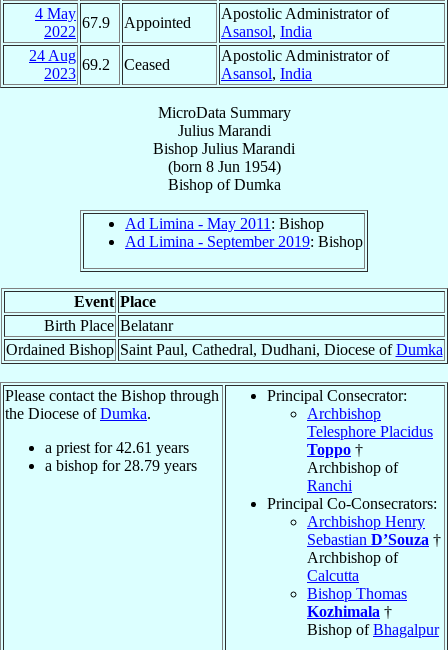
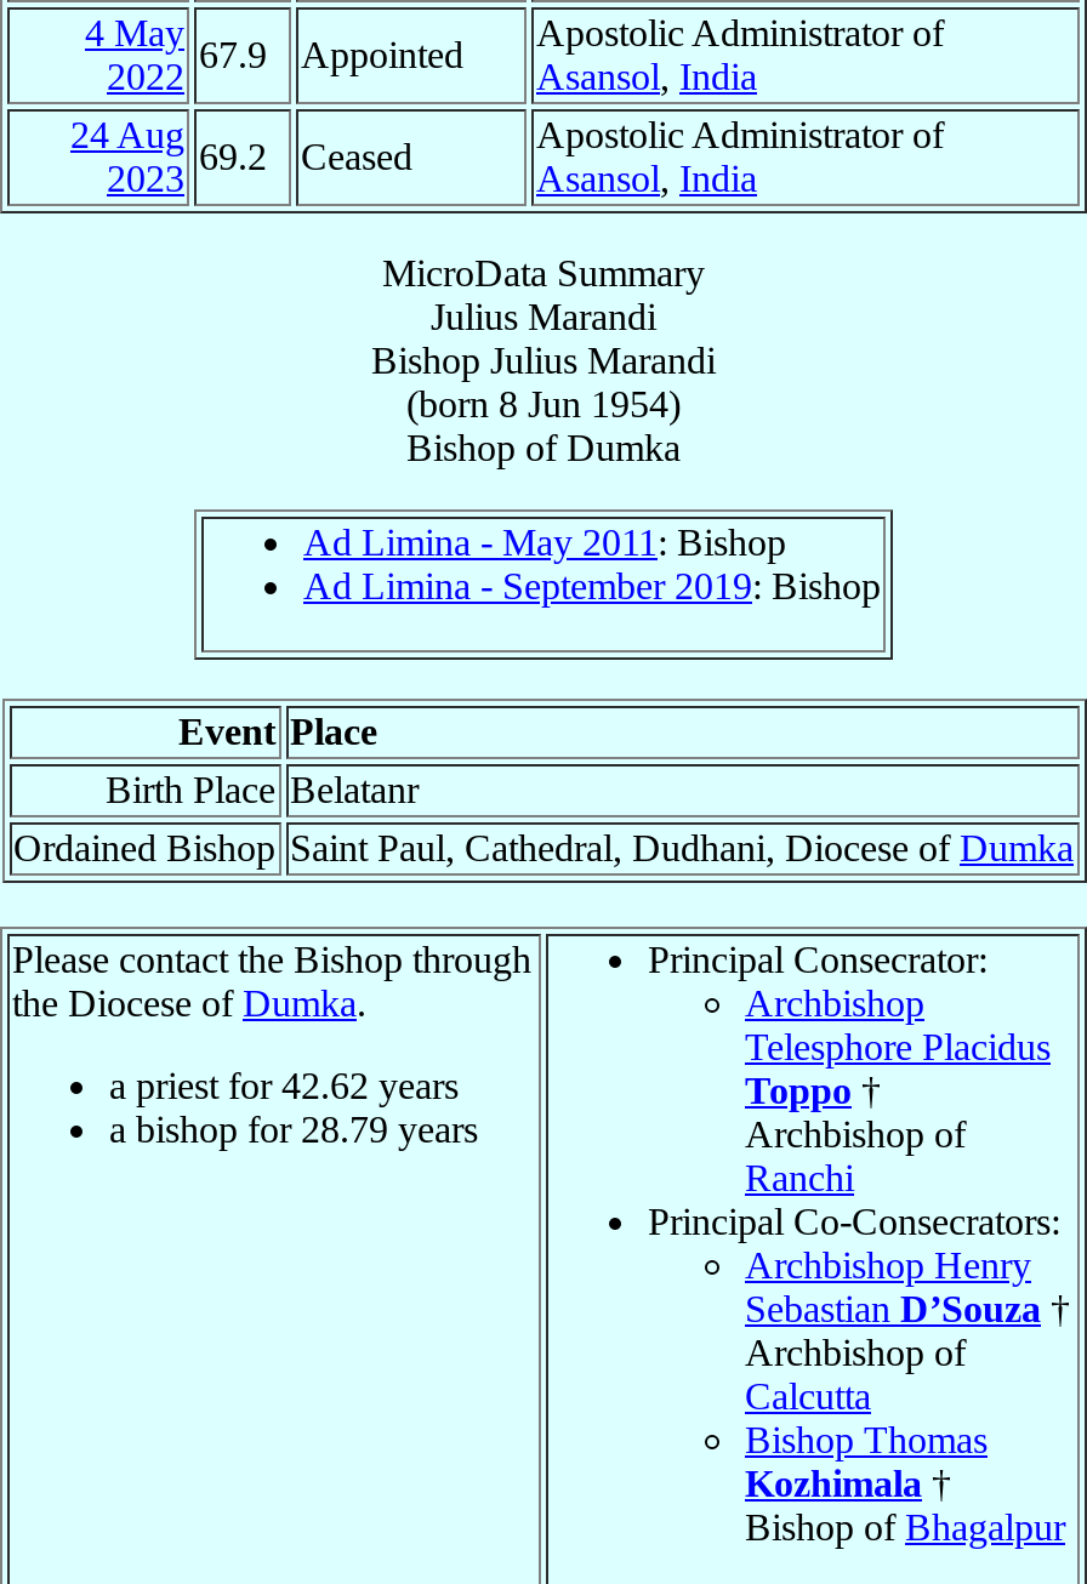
- a priest for 42.61 years
+ a priest for 42.62 years
